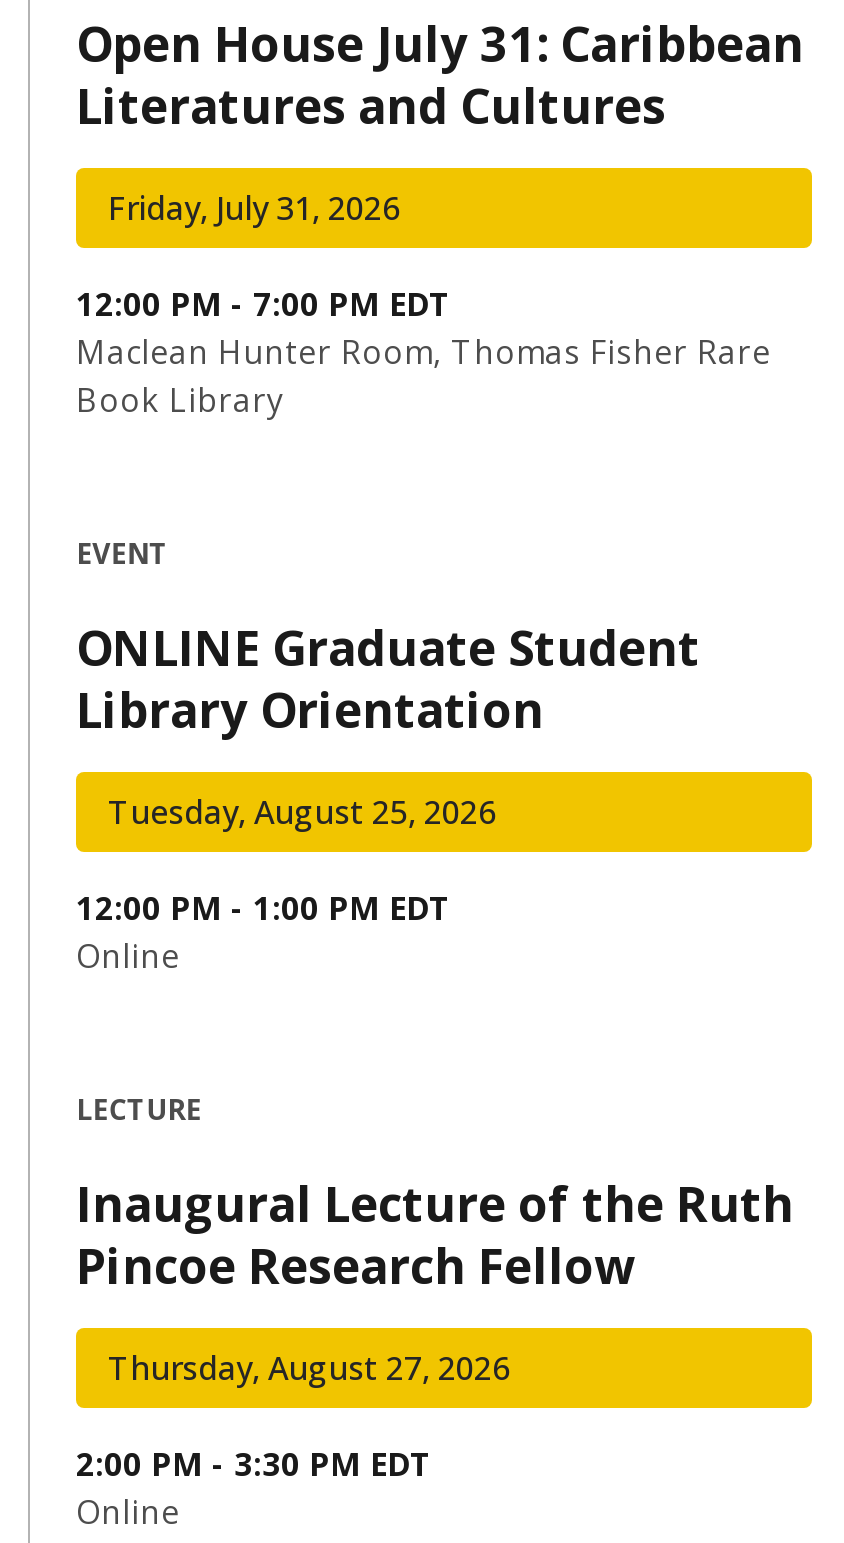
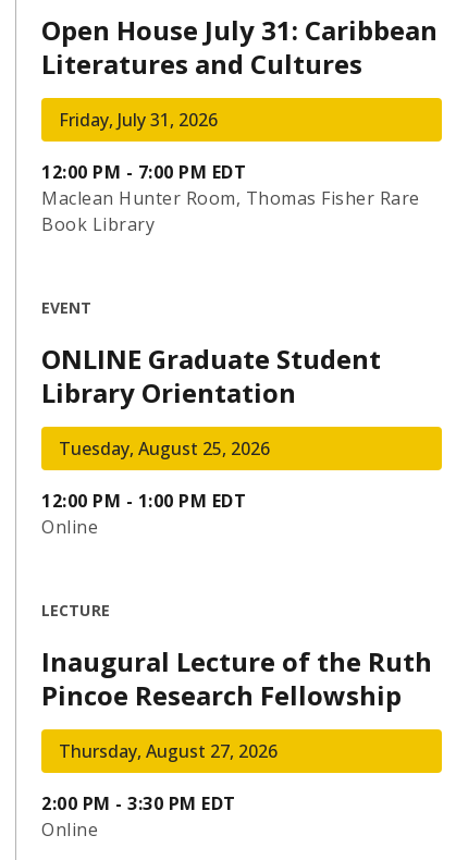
- Pincoe Research Fellow
+ Pincoe Research Fellowship
